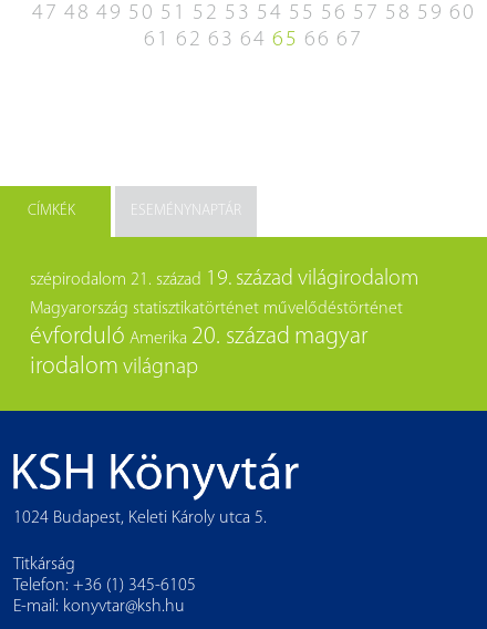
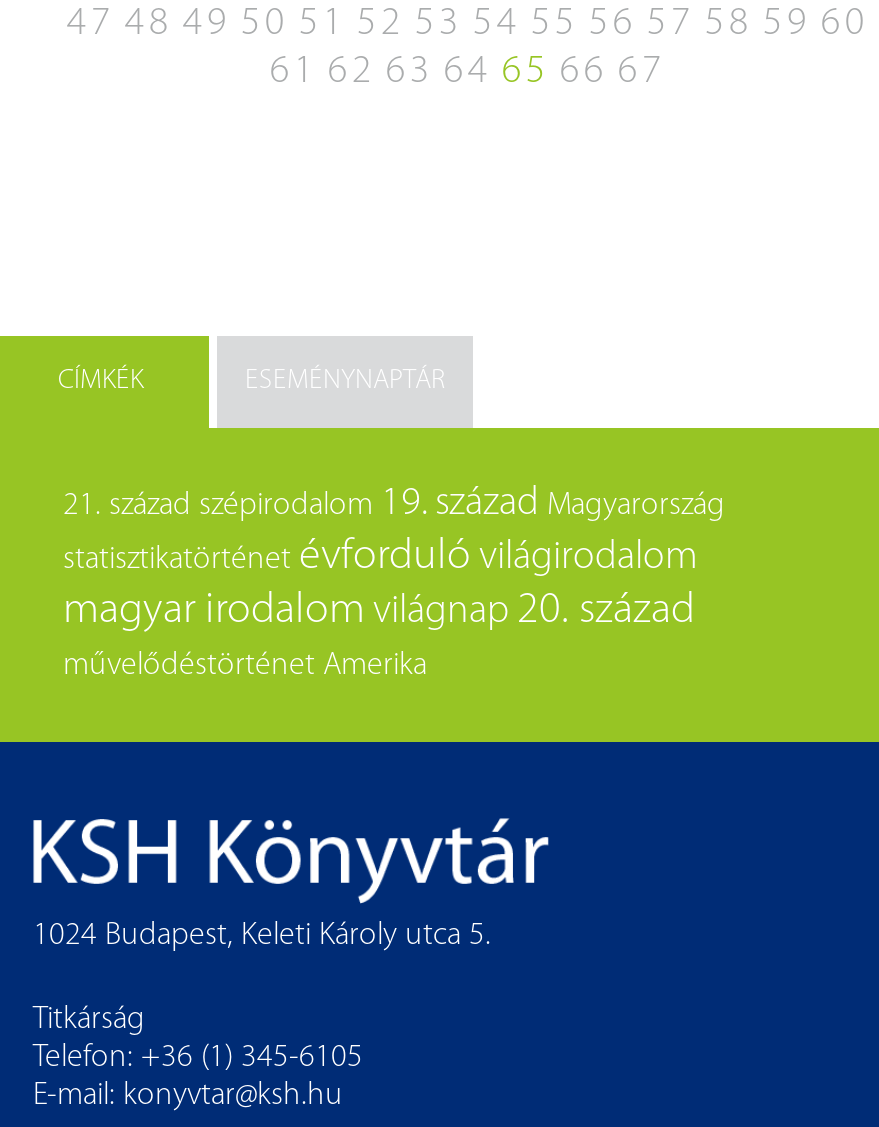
- szépirodalom 21. század 19. század világirodalom
- Magyarország statisztikatörténet művelődéstörténet
- évforduló Amerika 20. század magyar
- irodalom világnap
+ 21. század szépirodalom 19. század Magyarország
+ statisztikatörténet évforduló világirodalom
+ magyar irodalom világnap 20. század
+ művelődéstörténet Amerika
